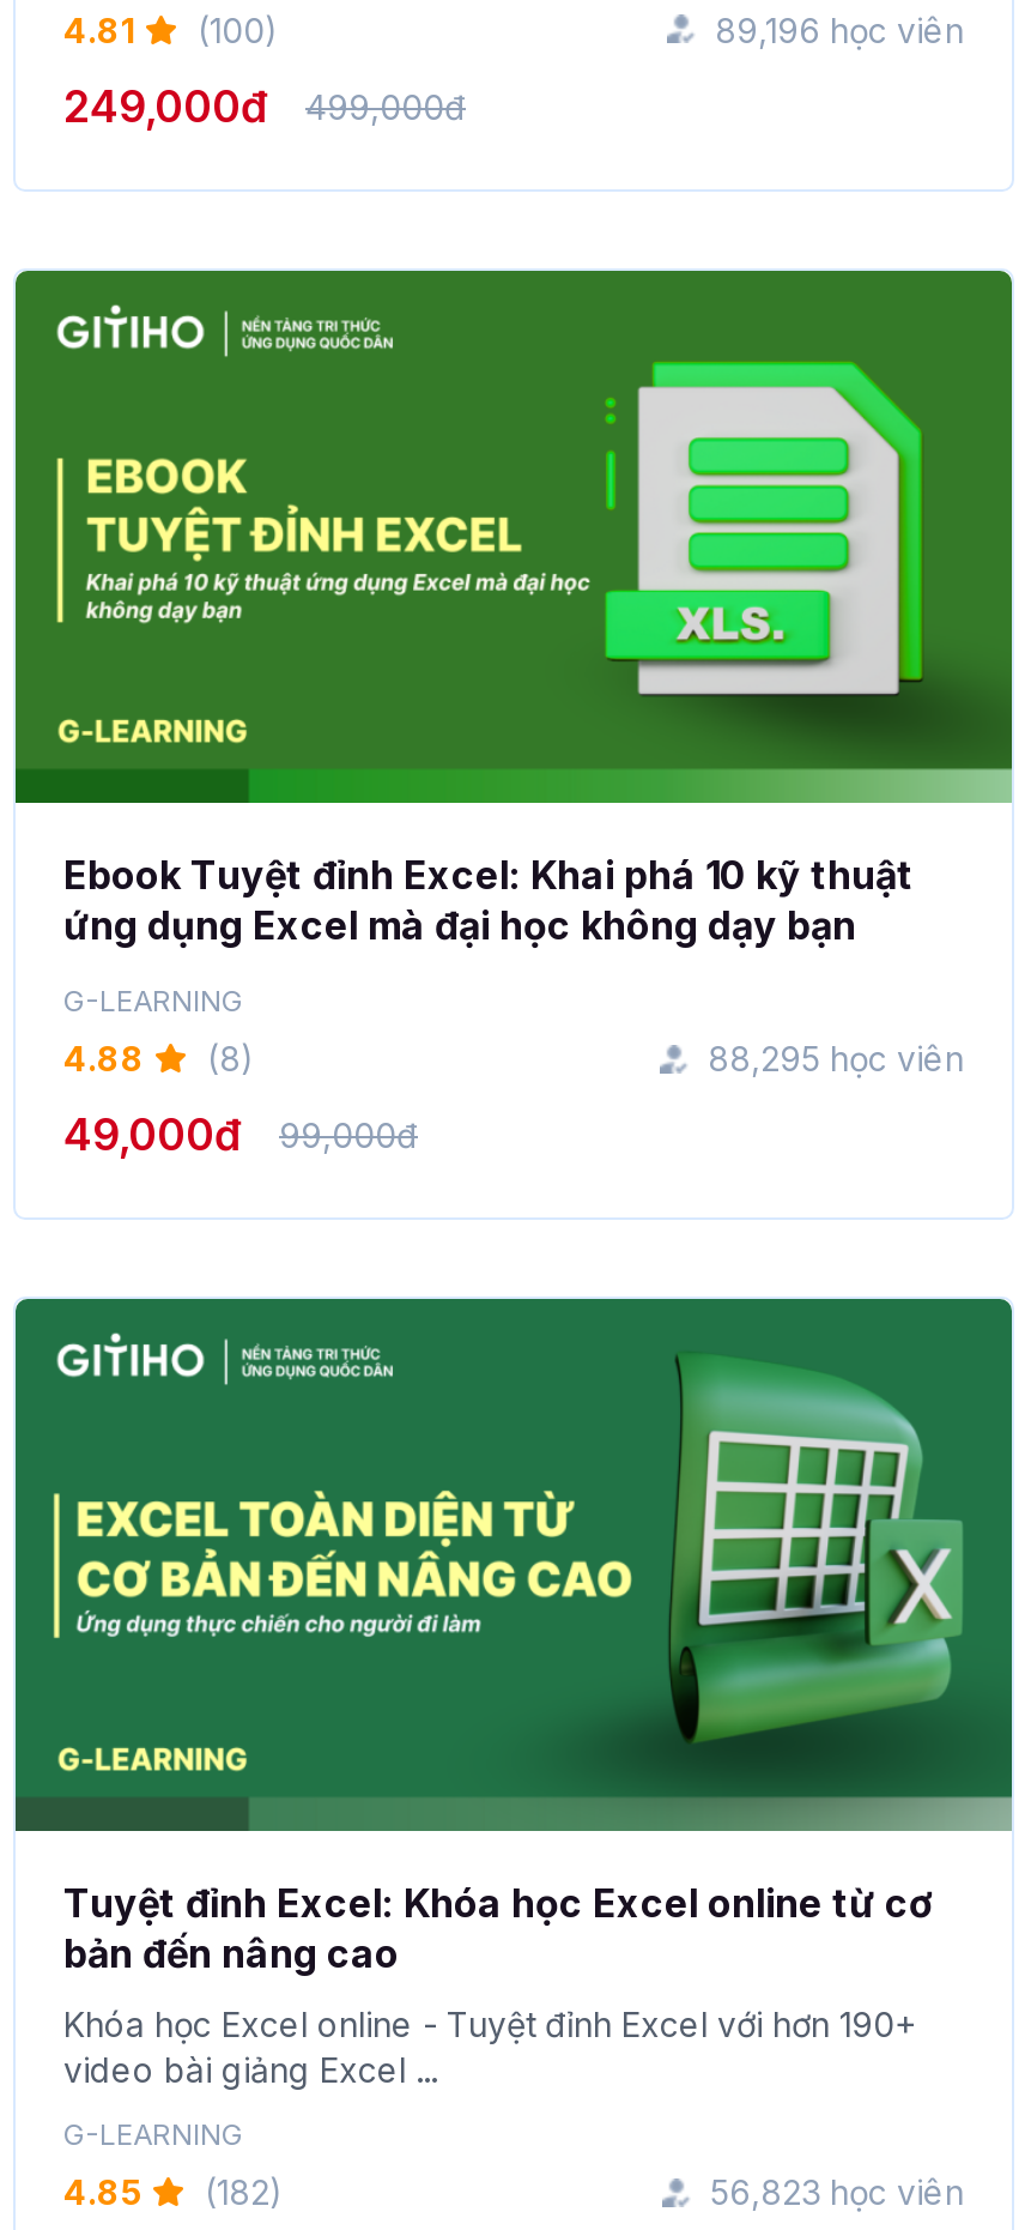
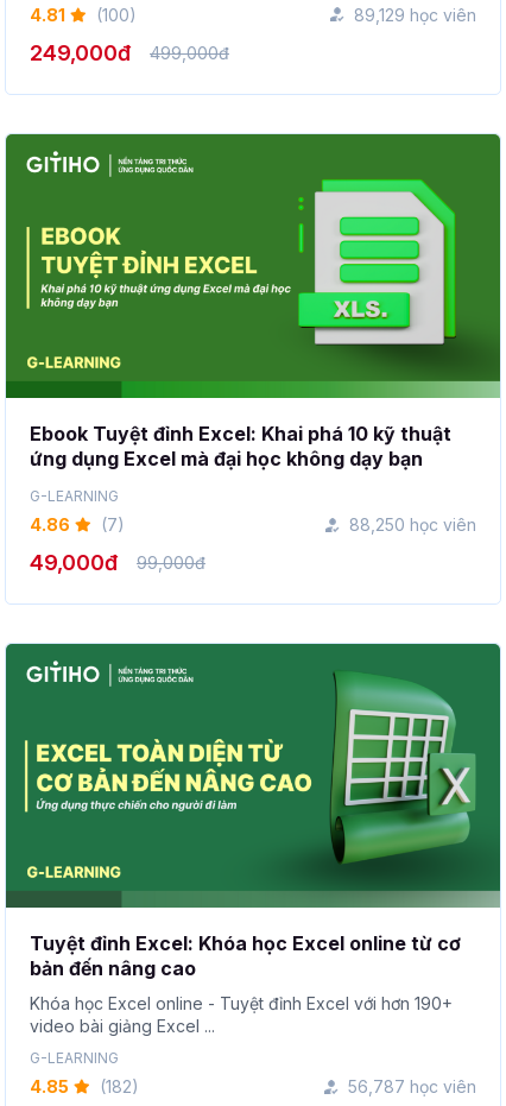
- 89,196 học viên
+ 89,129 học viên

- 4.88
+ 4.86

- (8)
+ (7)

- 88,295 học viên
+ 88,250 học viên

- 56,823 học viên
+ 56,787 học viên
